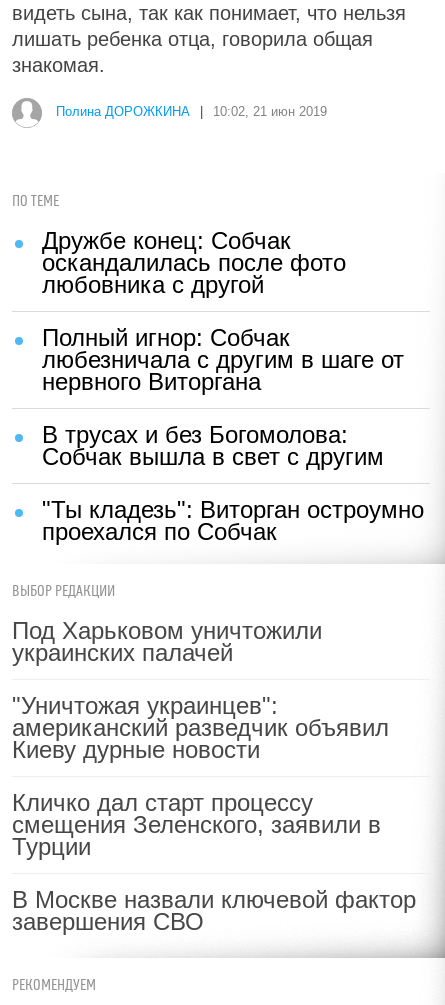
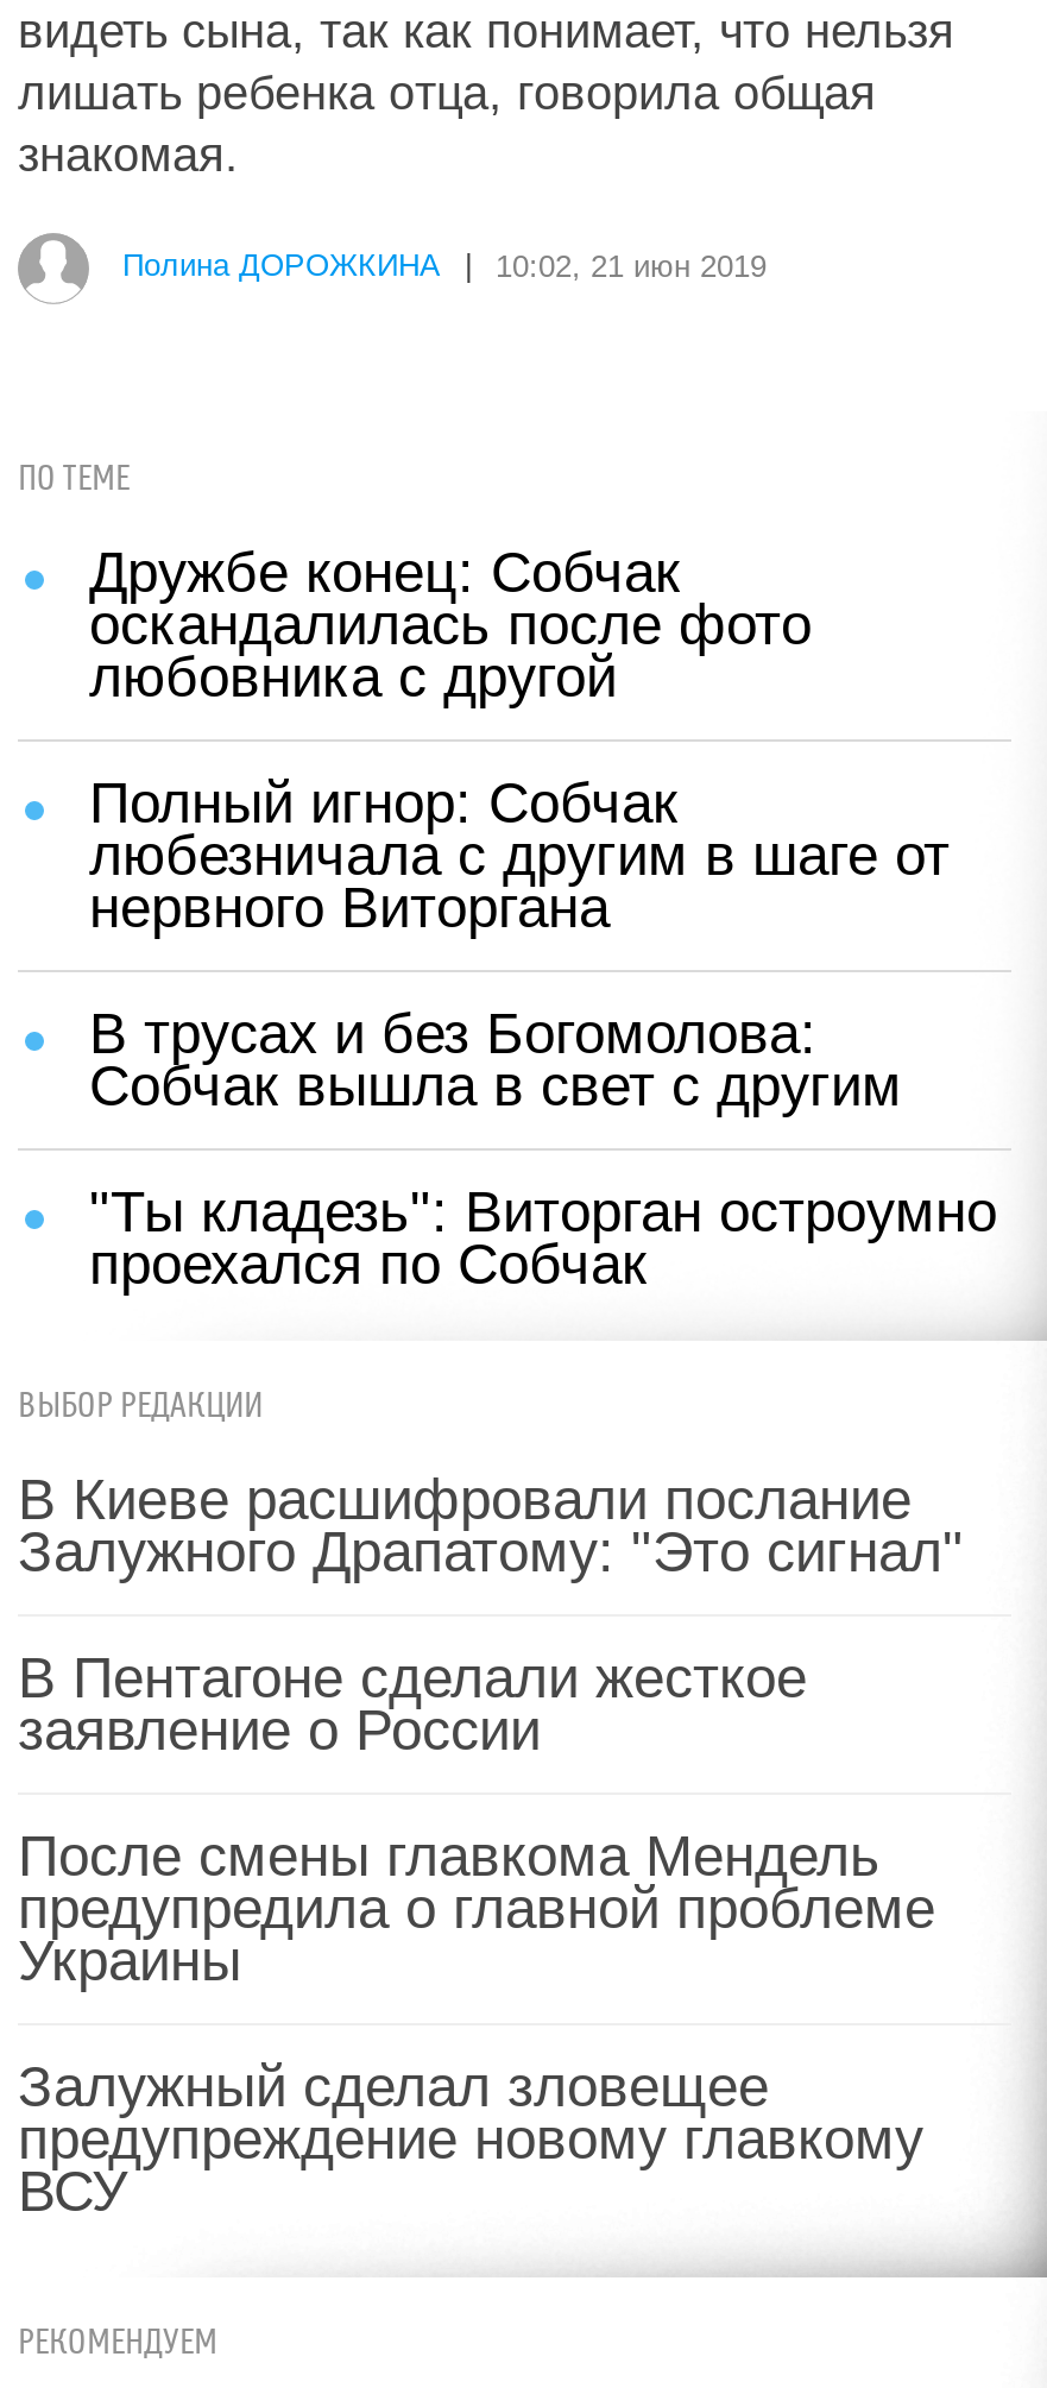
- Под Харьковом уничтожили
- украинских палачей
+ В Киеве расшифровали послание
+ Залужного Драпатому: "Это сигнал"

- "Уничтожая украинцев":
- американский разведчик объявил
- Киеву дурные новости
+ В Пентагоне сделали жесткое
+ заявление о России

- Кличко дал старт процессу
- смещения Зеленского, заявили в
- Турции
+ После смены главкома Мендель
+ предупредила о главной проблеме
+ Украины

- В Москве назвали ключевой фактор
- завершения СВО
+ Залужный сделал зловещее
+ предупреждение новому главкому
+ ВСУ
